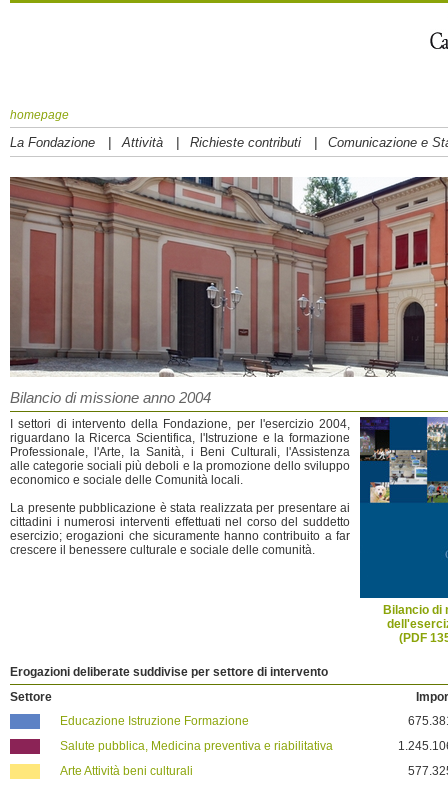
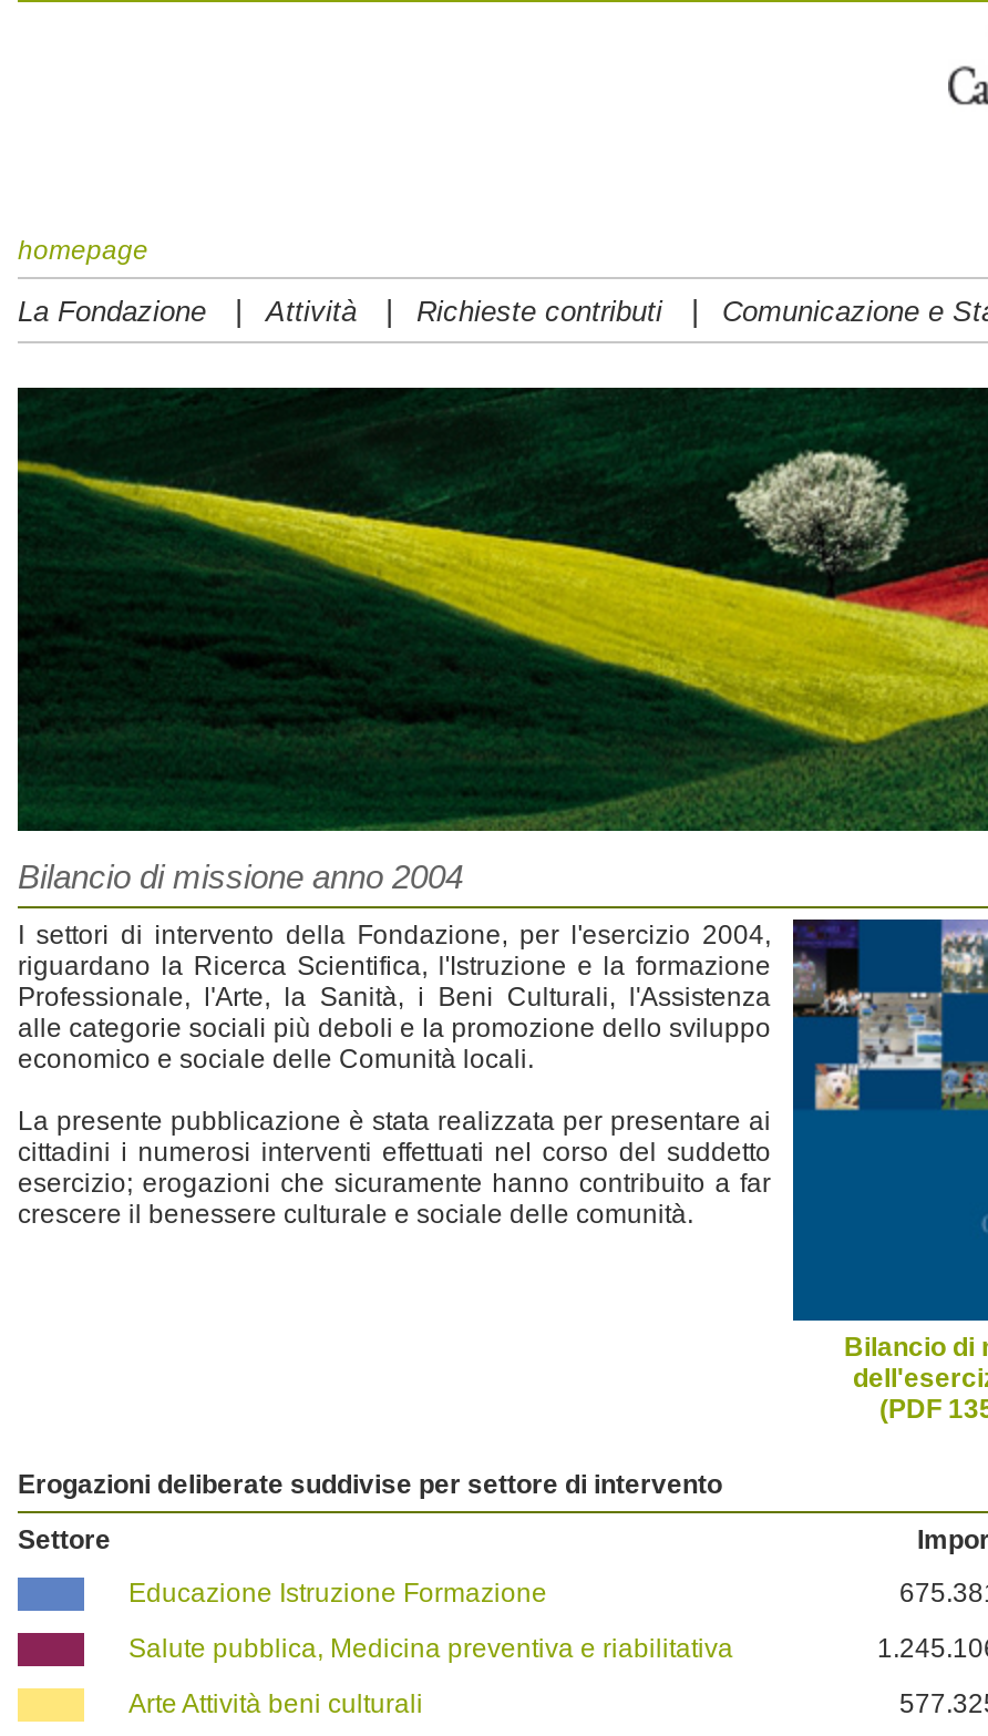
- [image]
+ [image]
